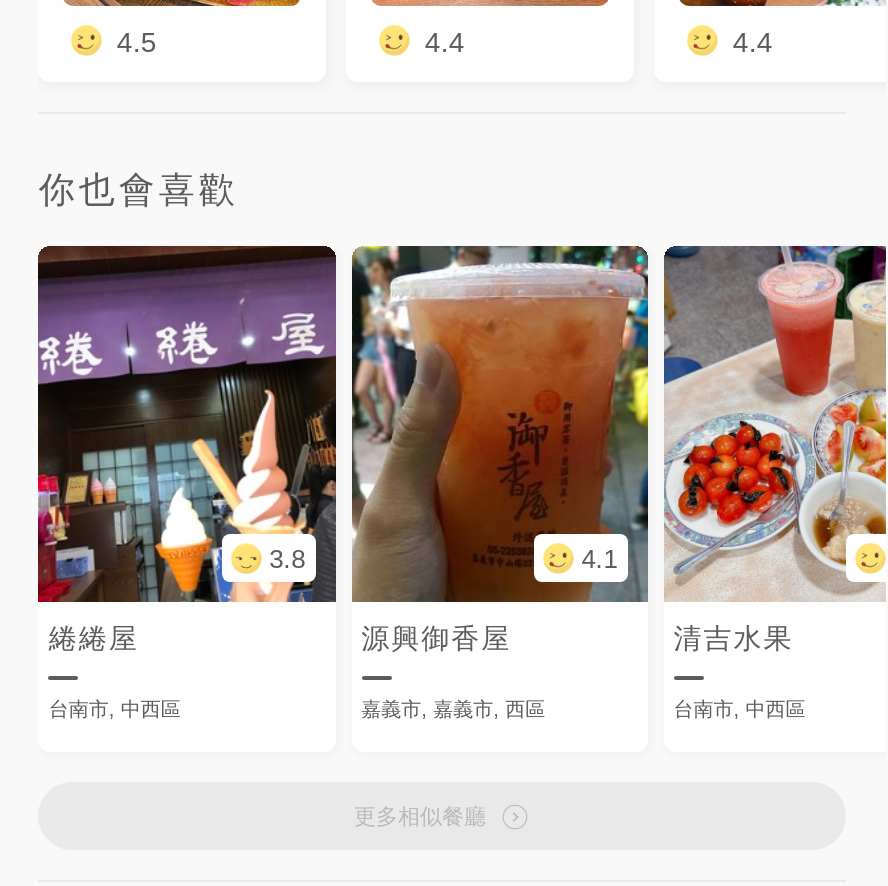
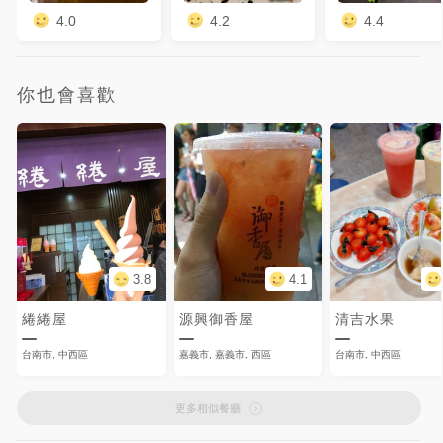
- 4.5
+ 4.0

- 4.4
+ 4.2
